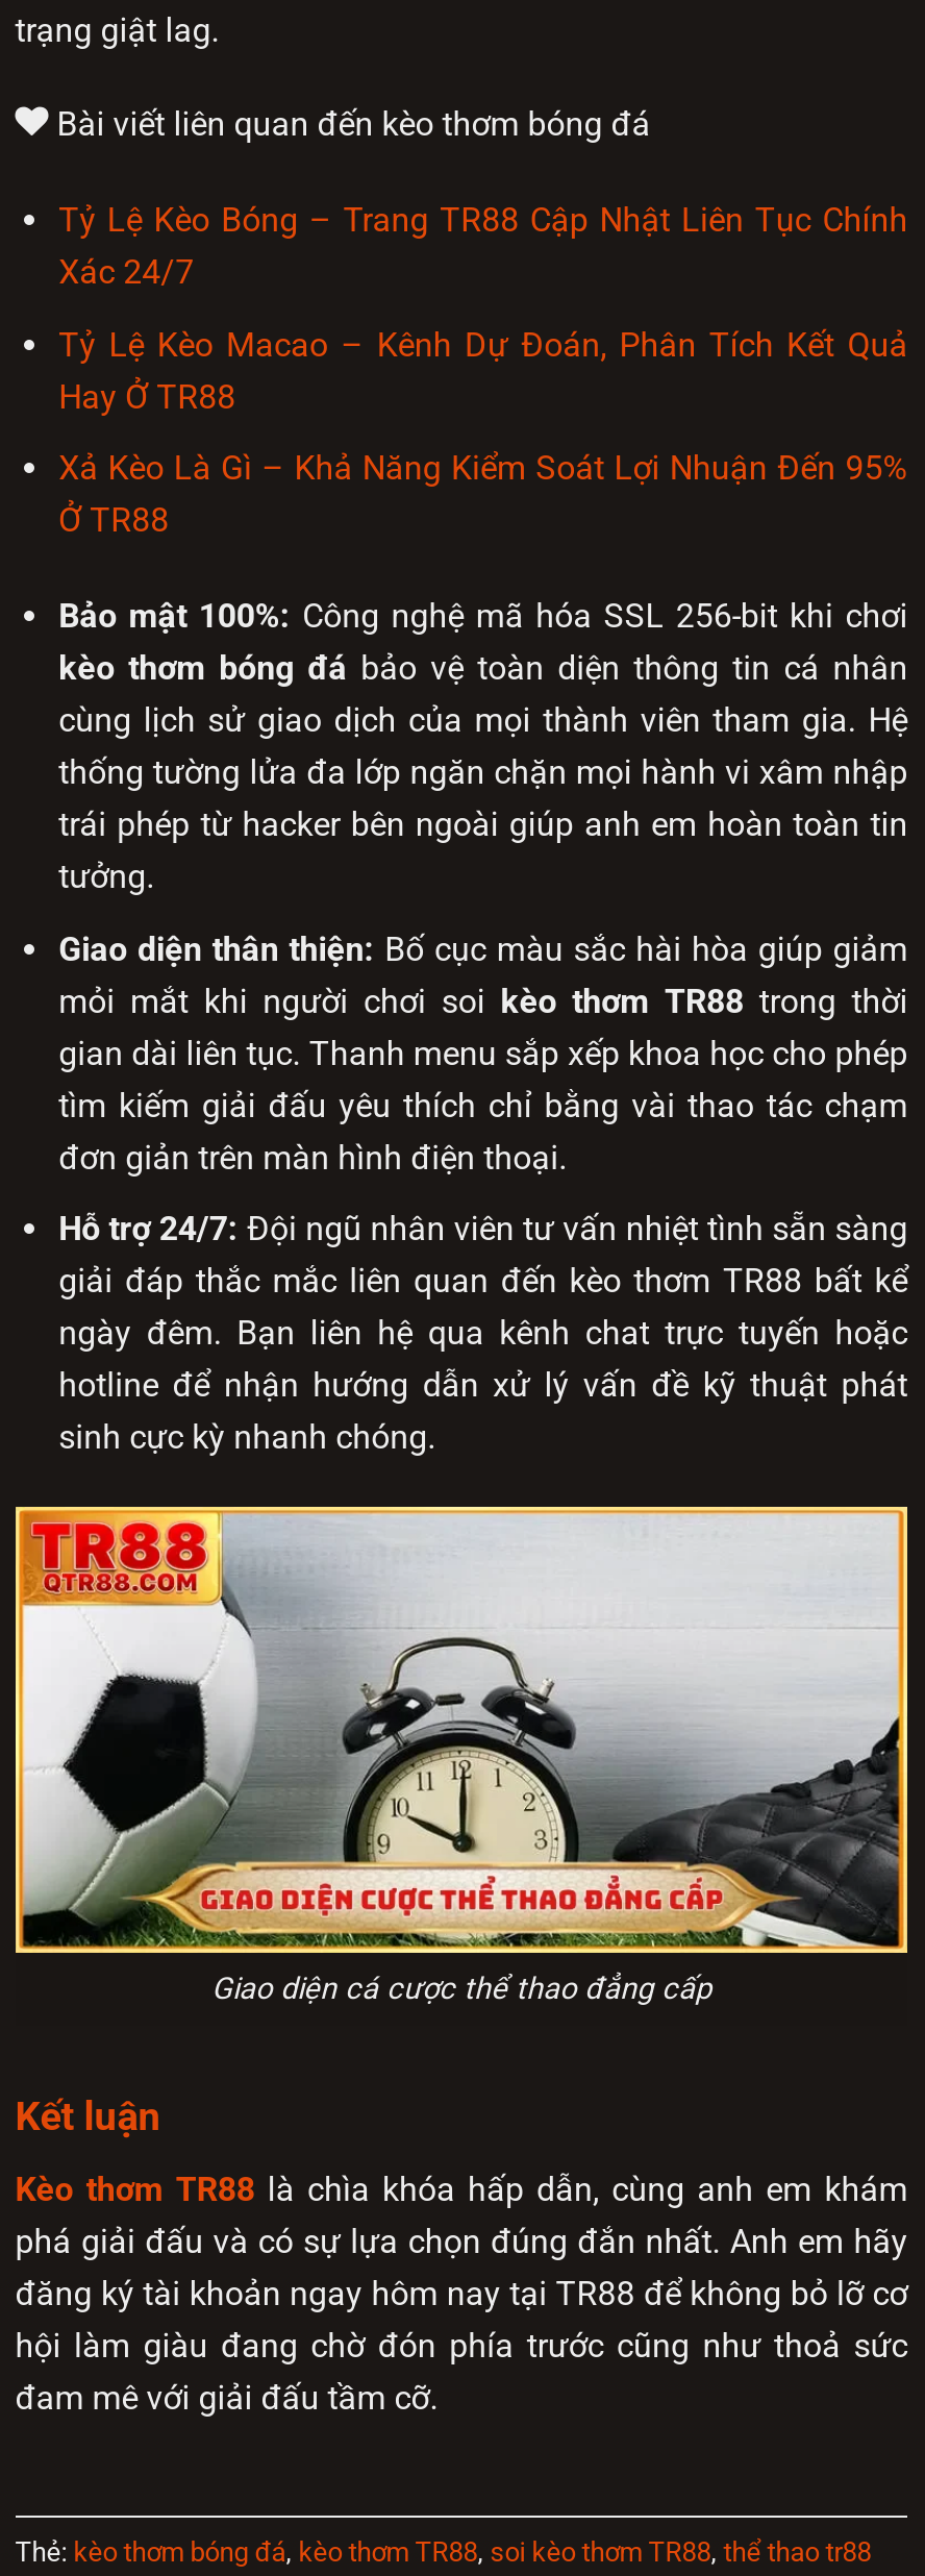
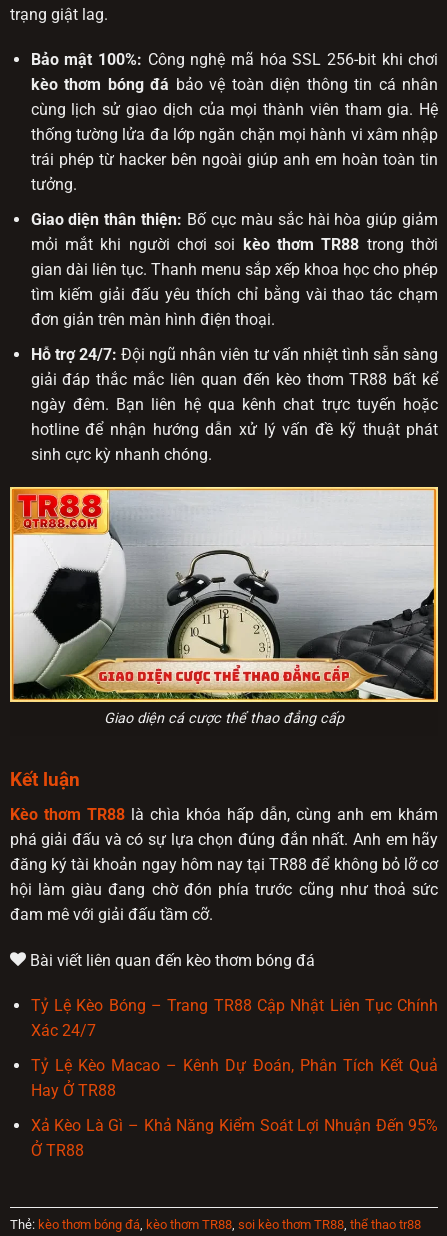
moved down: Bài viết liên quan đến kèo thơm bóng đá | Tỷ Lệ Kèo Bóng – Trang TR88 Cập Nhật Liên Tục Chính | Xác 24/7 | Tỷ Lệ Kèo Macao – Kênh Dự Đoán, Phân Tích Kết Quả | Hay Ở TR88 | Xả Kèo Là Gì – Khả Năng Kiểm Soát Lợi Nhuận Đến 95% | Ở TR88

moved up: [image] | Bảo mật 100%: Công nghệ mã hóa SSL 256-bit khi chơi | kèo thơm bóng đá bảo vệ toàn diện thông tin cá nhân | ... | hội làm giàu đang chờ đón phía trước cũng như thoả sức | đam mê với giải đấu tầm cỡ.
